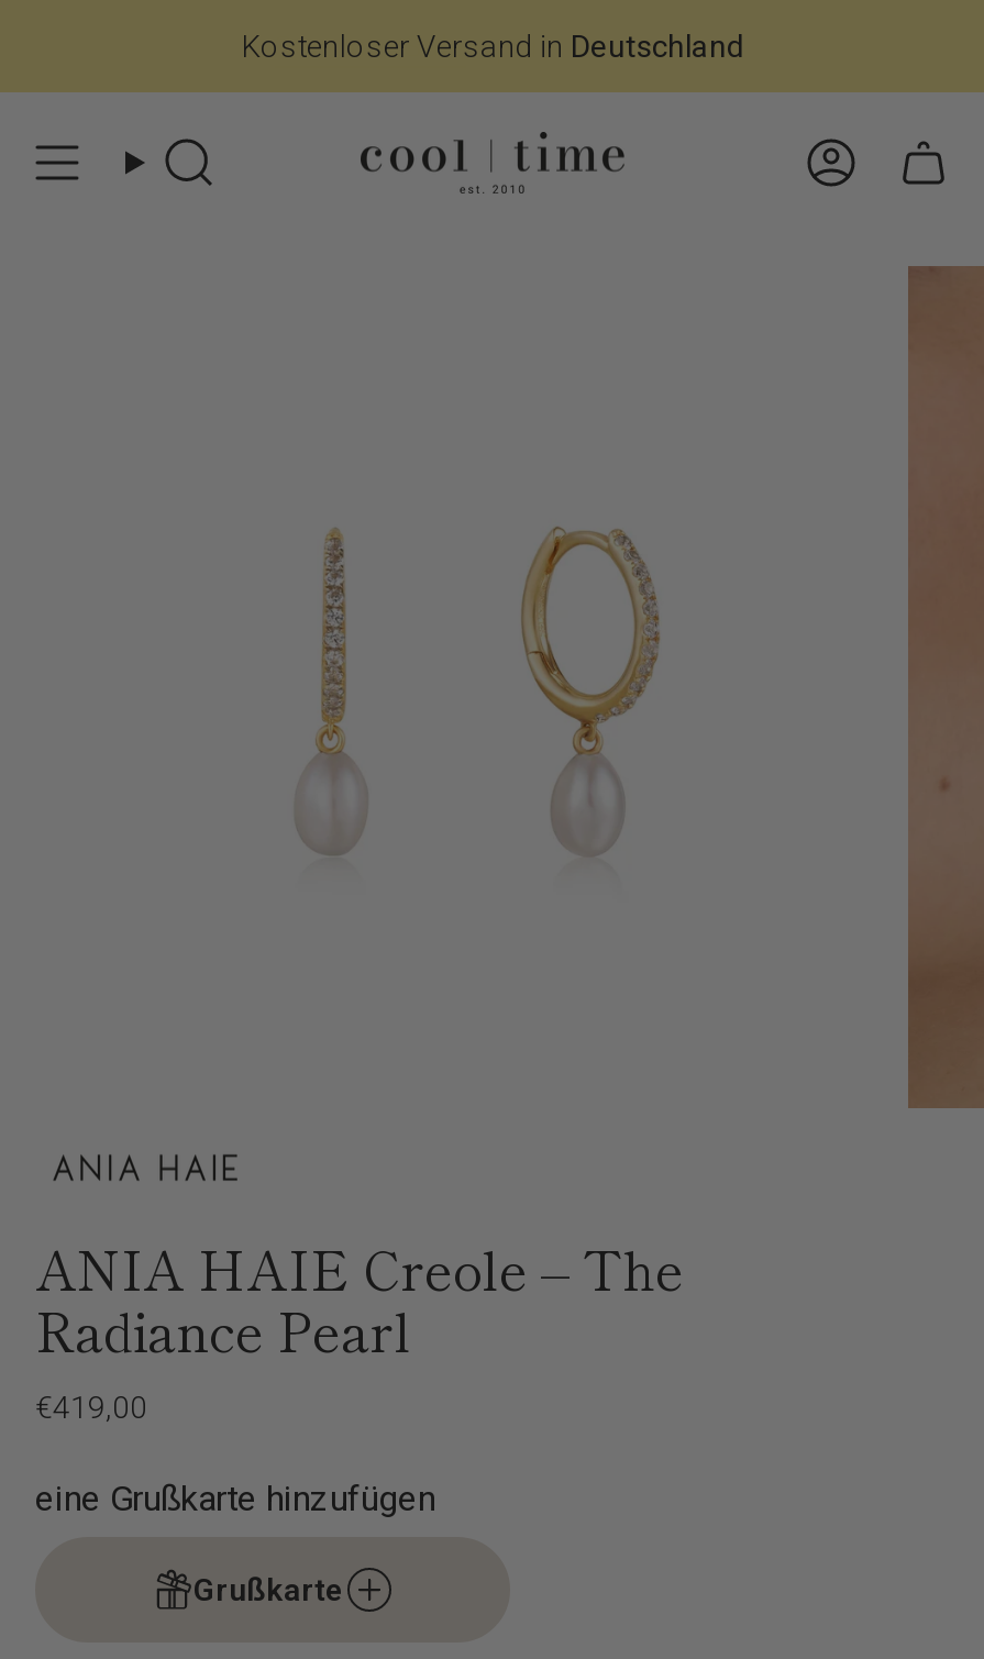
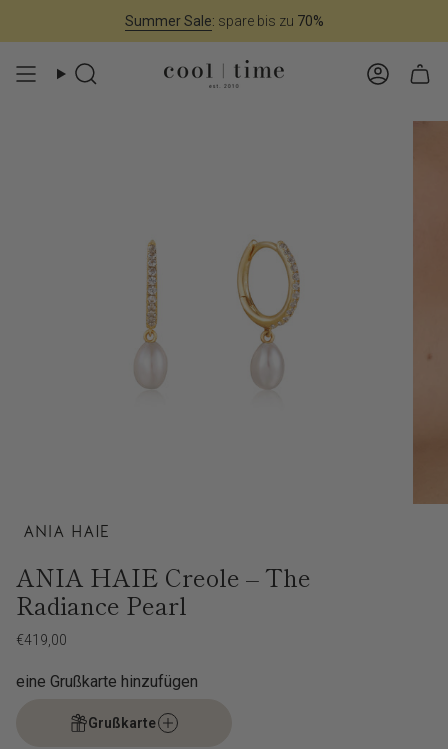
- Kostenloser Versand in Deutschland
+ Summer Sale: spare bis zu 70%
